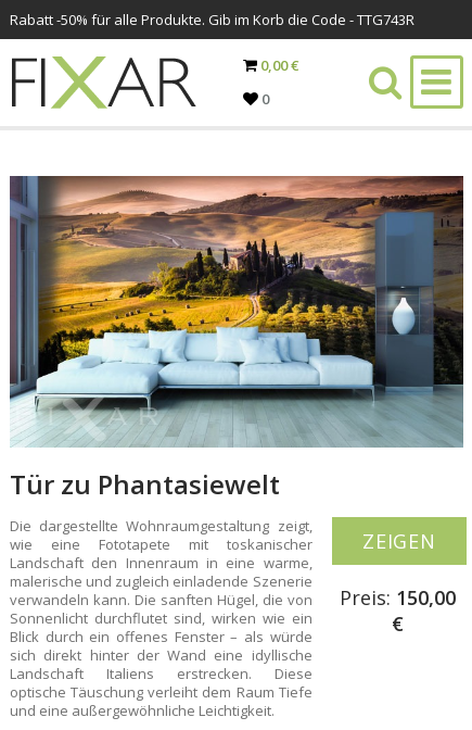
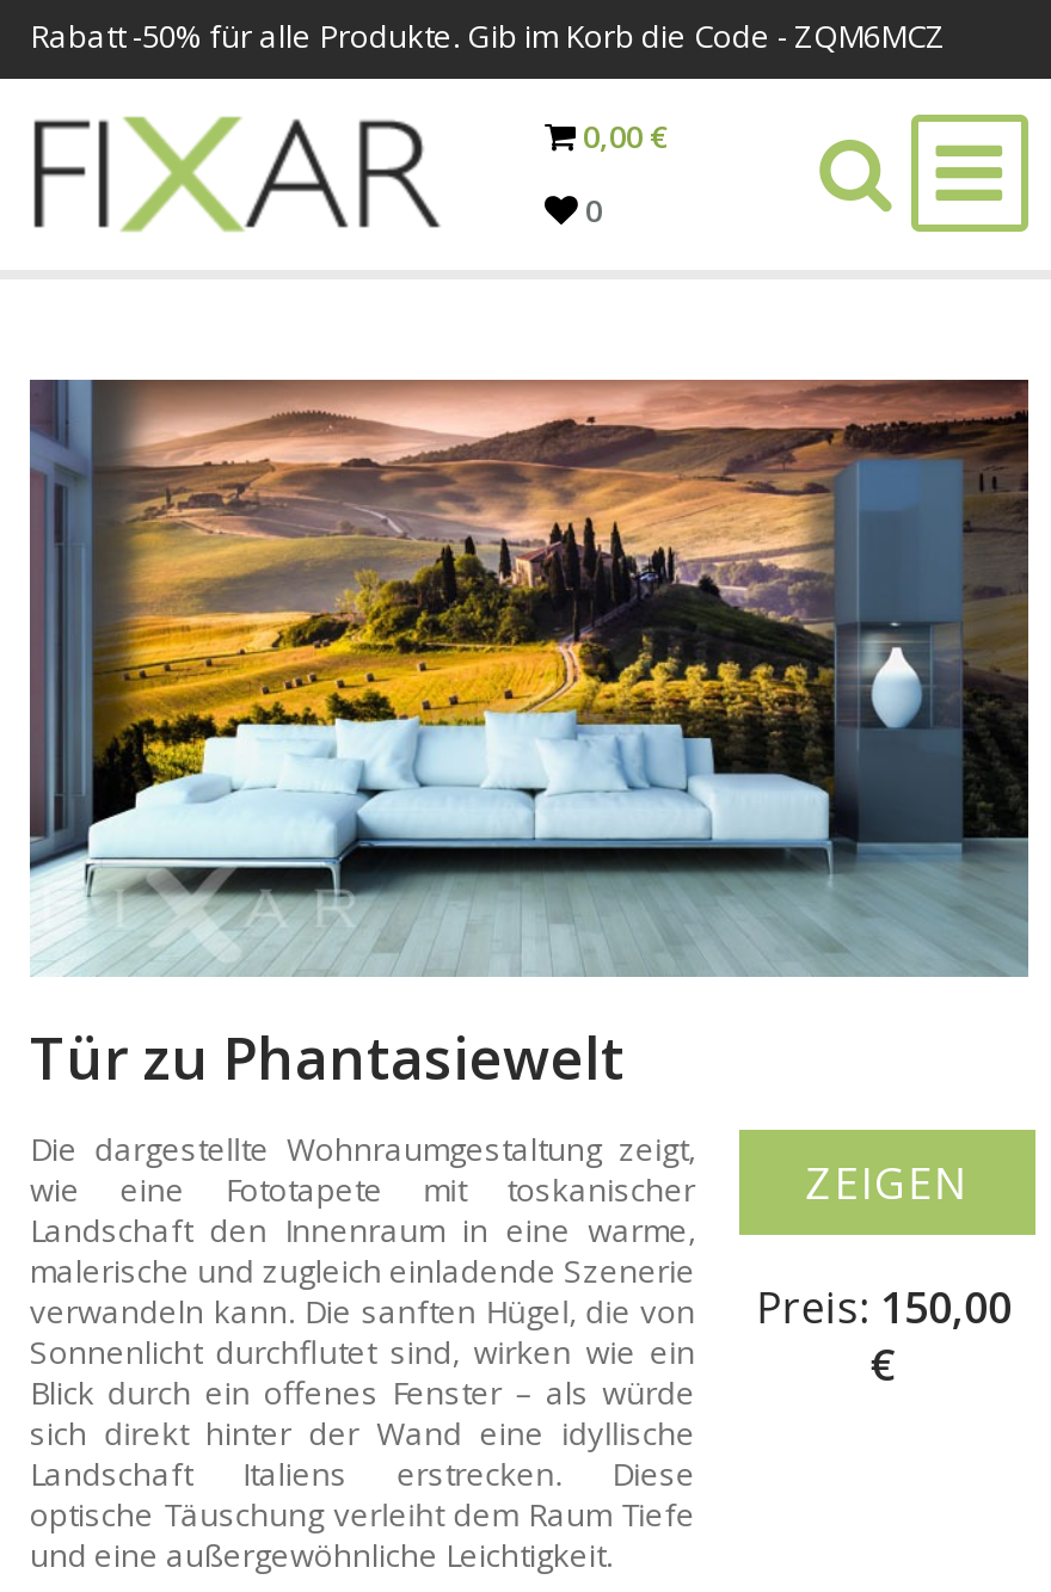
- Rabatt -50% für alle Produkte. Gib im Korb die Code - TTG743R
+ Rabatt -50% für alle Produkte. Gib im Korb die Code - ZQM6MCZ
